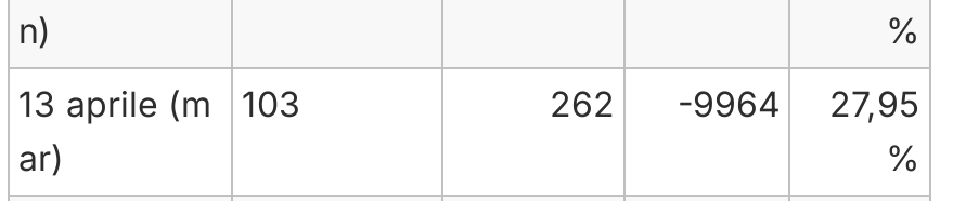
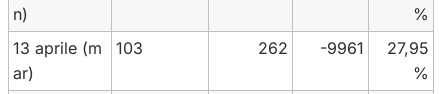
- 262 -9964 27,95
+ 262 -9961 27,95
